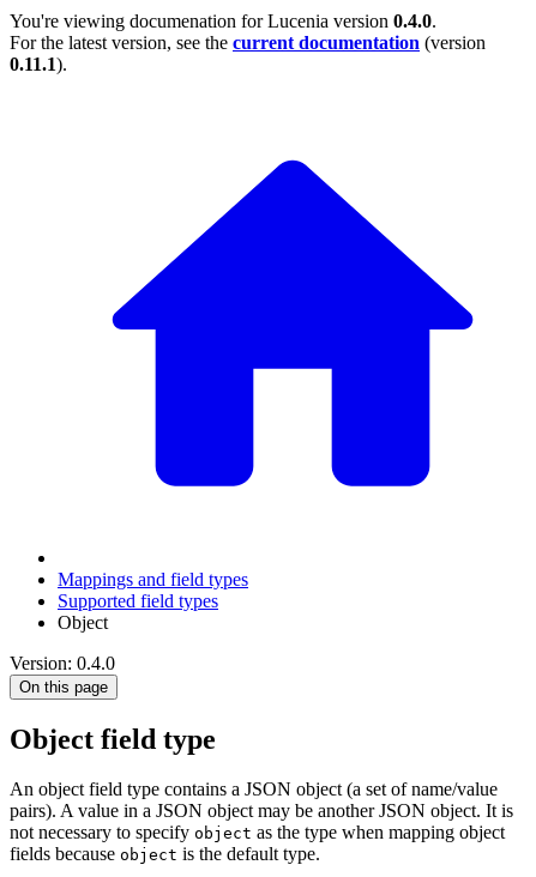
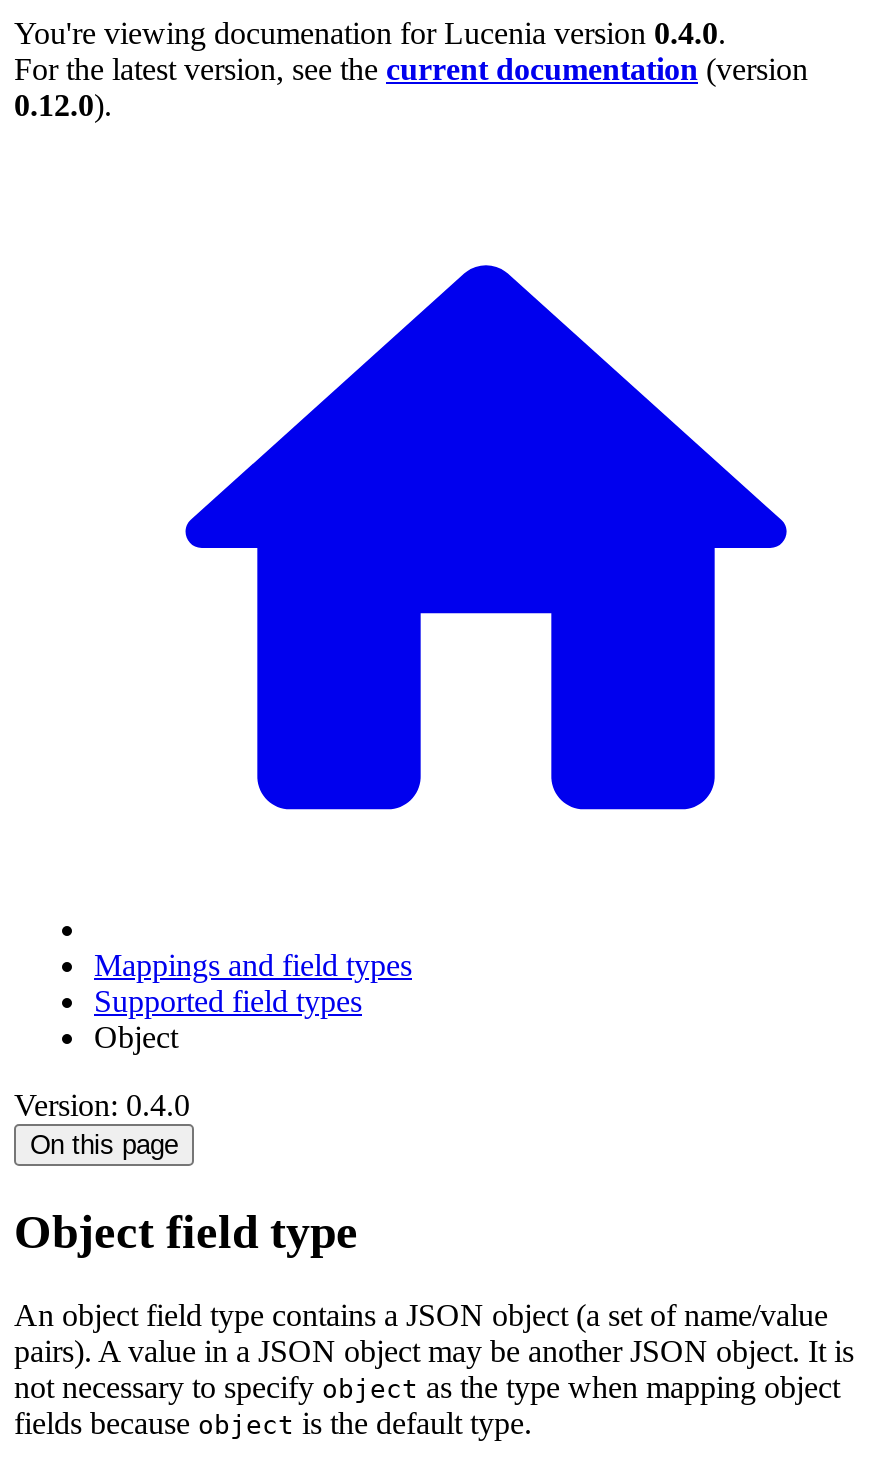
- 0.11.1).
+ 0.12.0).
